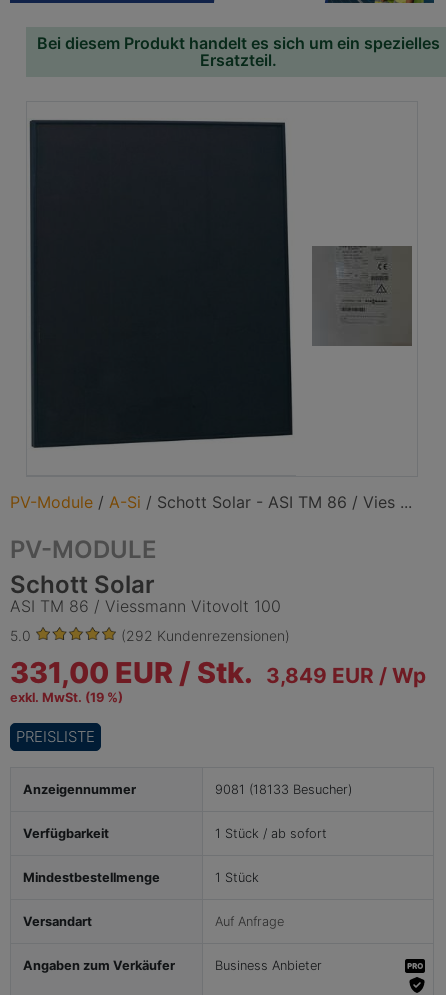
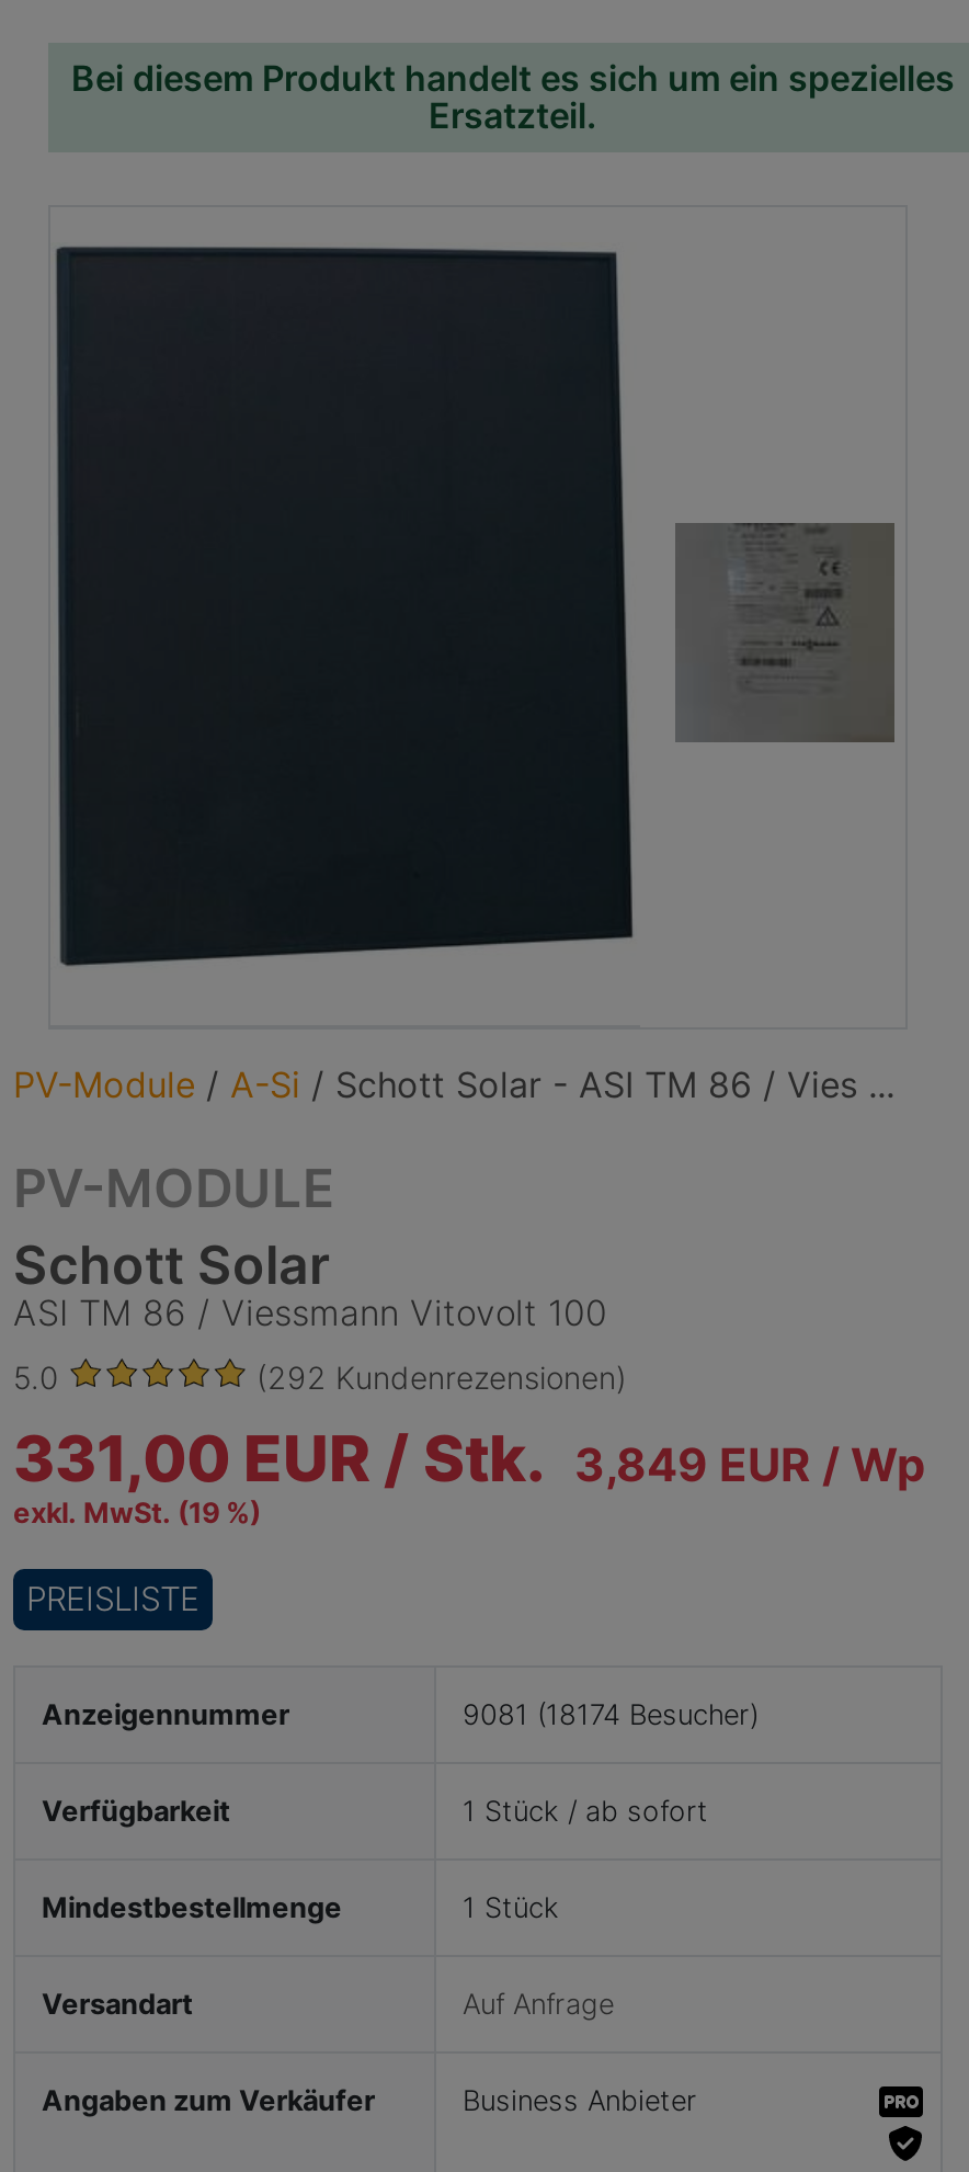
- 9081 (18133 Besucher)
+ 9081 (18174 Besucher)
